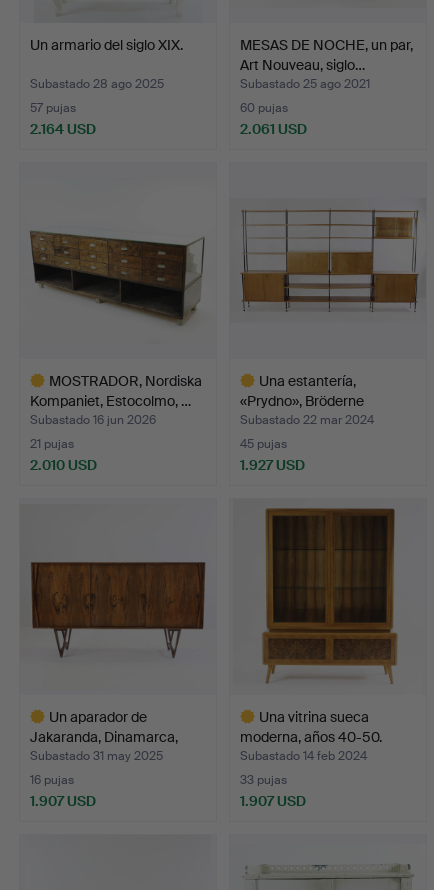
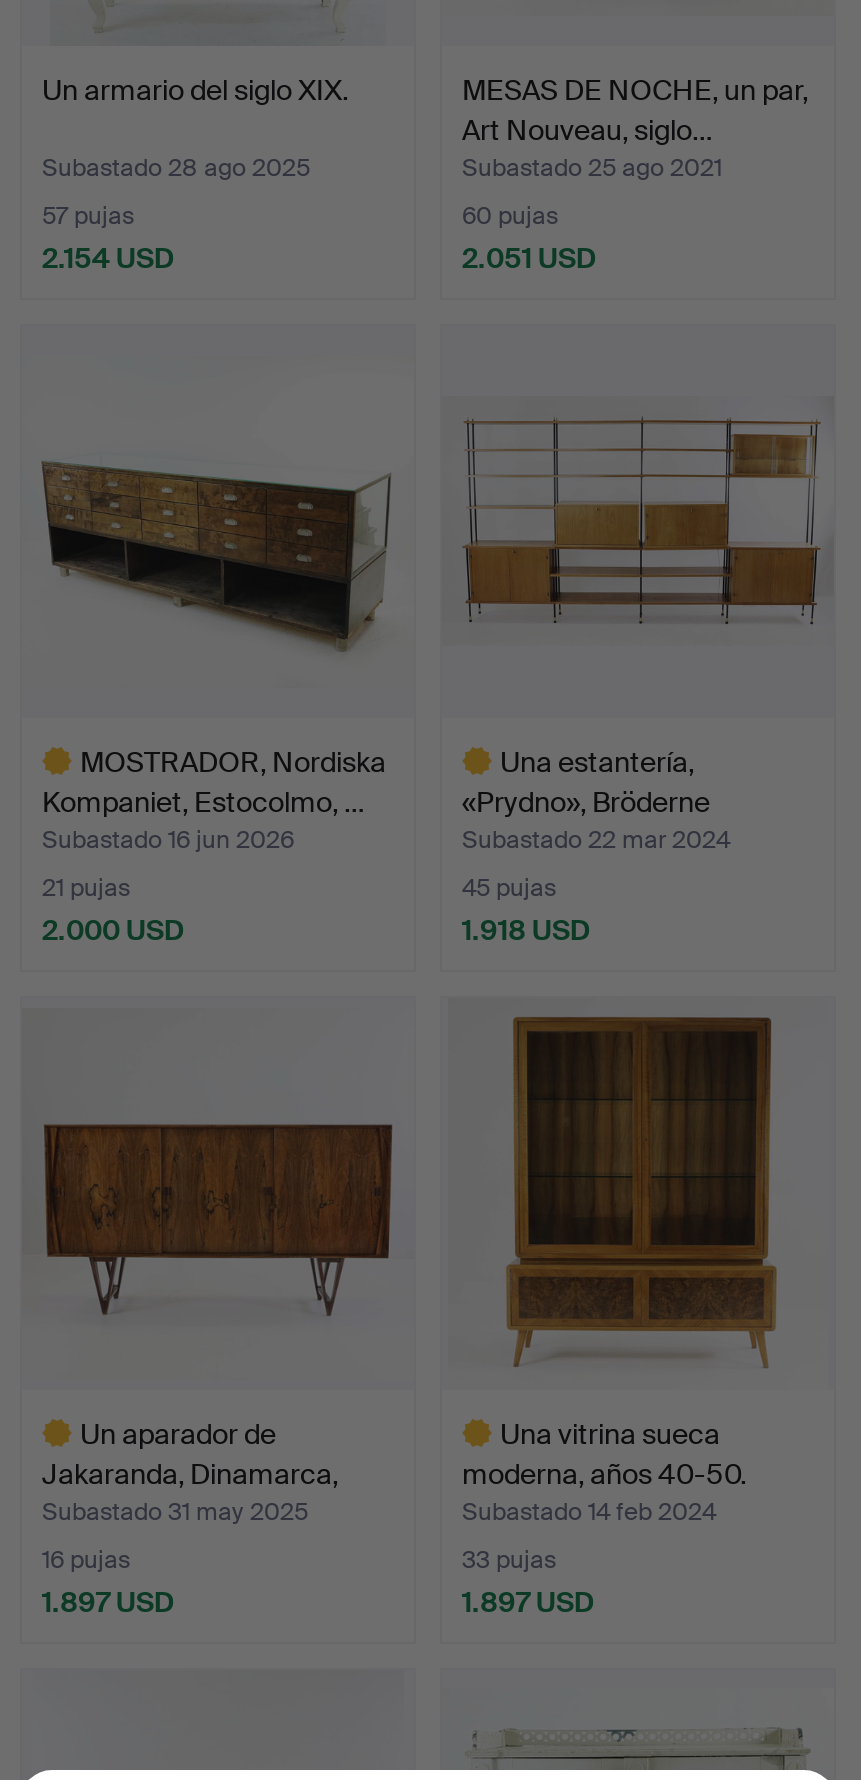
- 2.164 USD
+ 2.154 USD

- 2.061 USD
+ 2.051 USD

- 2.010 USD
+ 2.000 USD

- 1.927 USD
+ 1.918 USD

- 1.907 USD
+ 1.897 USD

- 1.907 USD
+ 1.897 USD
